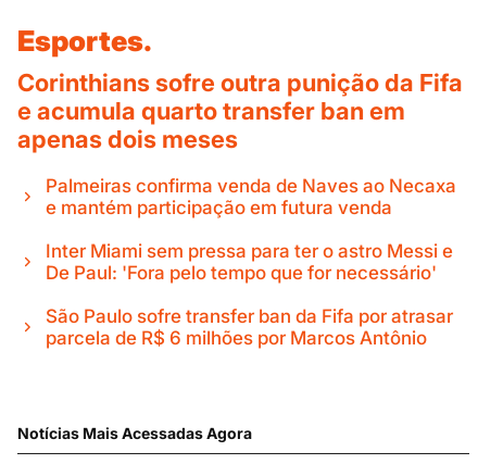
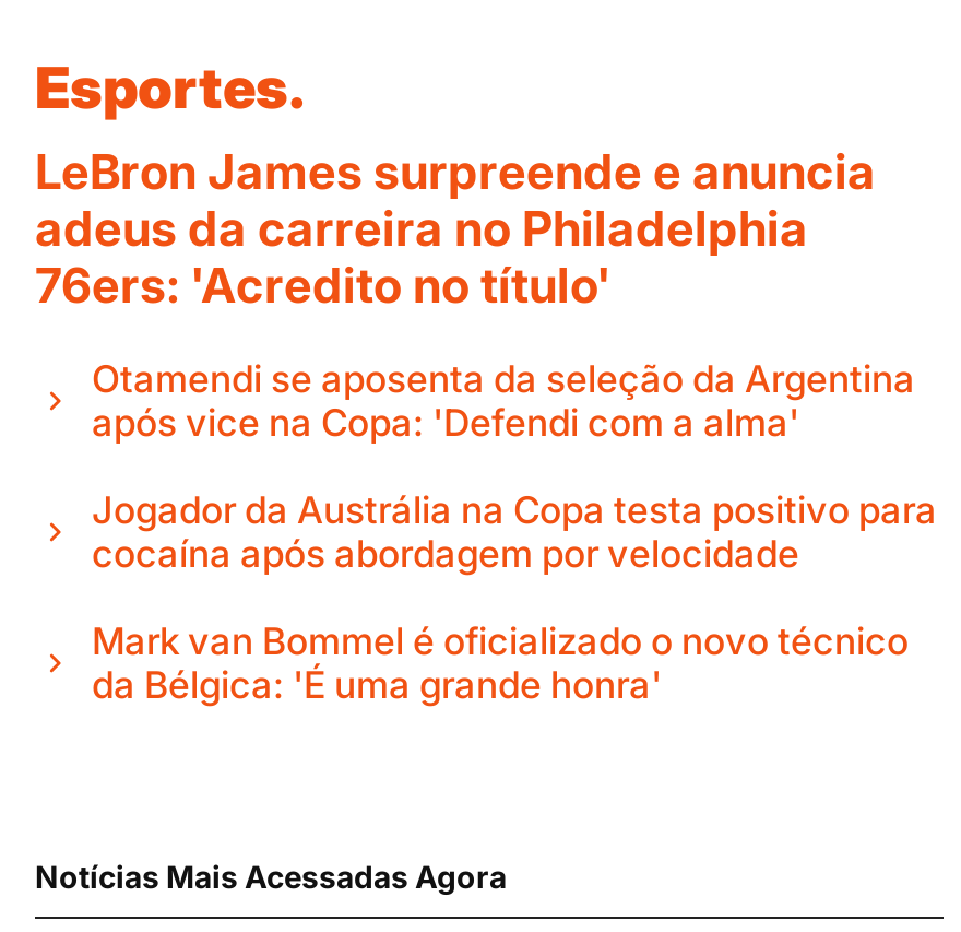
- Corinthians sofre outra punição da Fifa
- e acumula quarto transfer ban em
- apenas dois meses
+ LeBron James surpreende e anuncia
+ adeus da carreira no Philadelphia
+ 76ers: 'Acredito no título'

- Palmeiras confirma venda de Naves ao Necaxa
- e mantém participação em futura venda
+ Otamendi se aposenta da seleção da Argentina
+ após vice na Copa: 'Defendi com a alma'

- Inter Miami sem pressa para ter o astro Messi e
- De Paul: 'Fora pelo tempo que for necessário'
+ Jogador da Austrália na Copa testa positivo para
+ cocaína após abordagem por velocidade

- São Paulo sofre transfer ban da Fifa por atrasar
- parcela de R$ 6 milhões por Marcos Antônio
+ Mark van Bommel é oficializado o novo técnico
+ da Bélgica: 'É uma grande honra'
